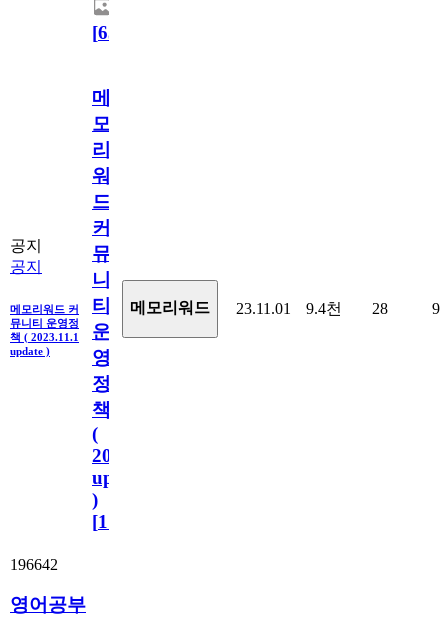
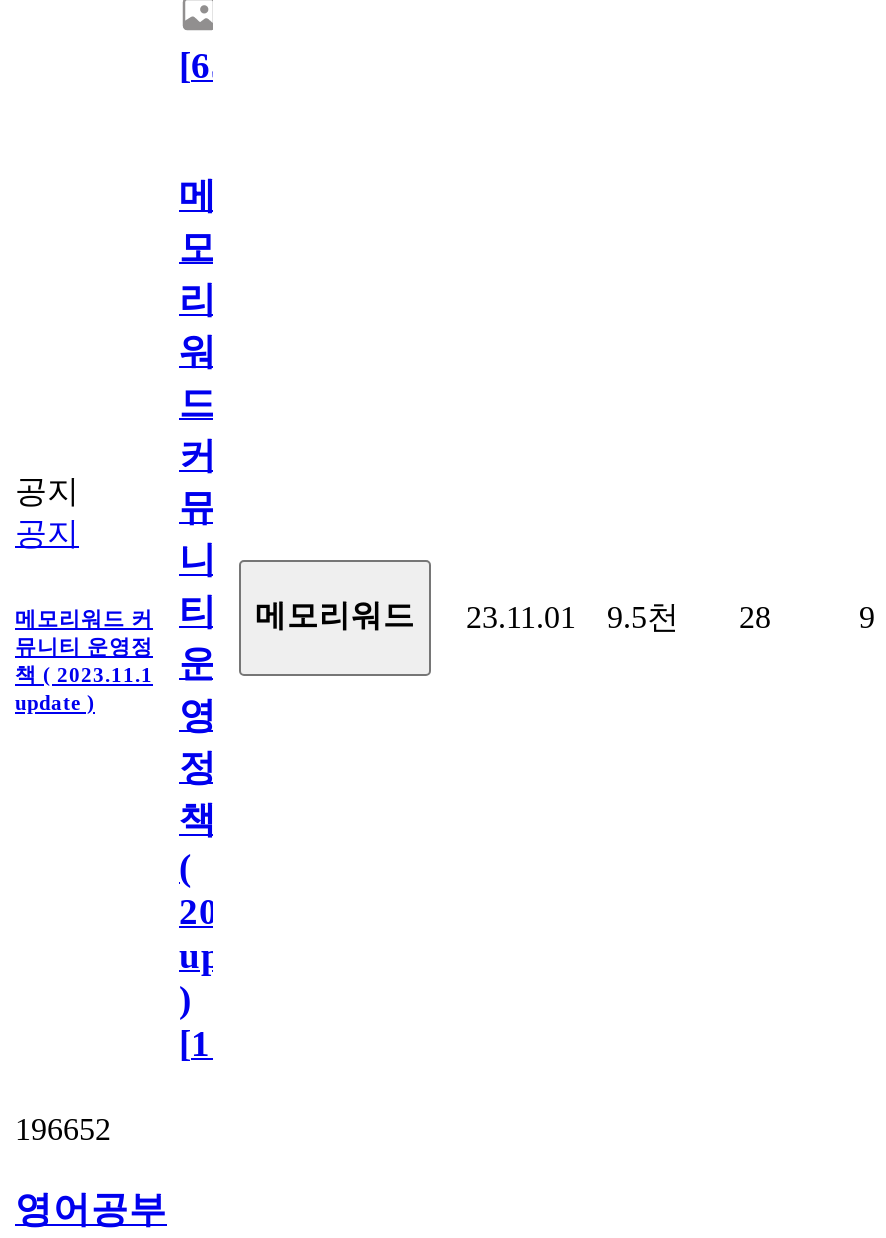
- 메모리워드 커 티 메모리워드 23.11.01 9.4천 28
+ 메모리워드 커 티 메모리워드 23.11.01 9.5천 28

- 196642
+ 196652
